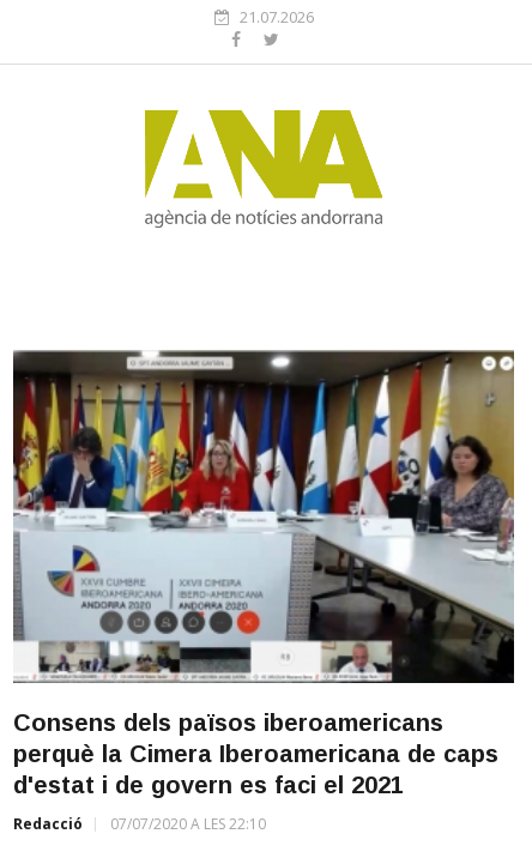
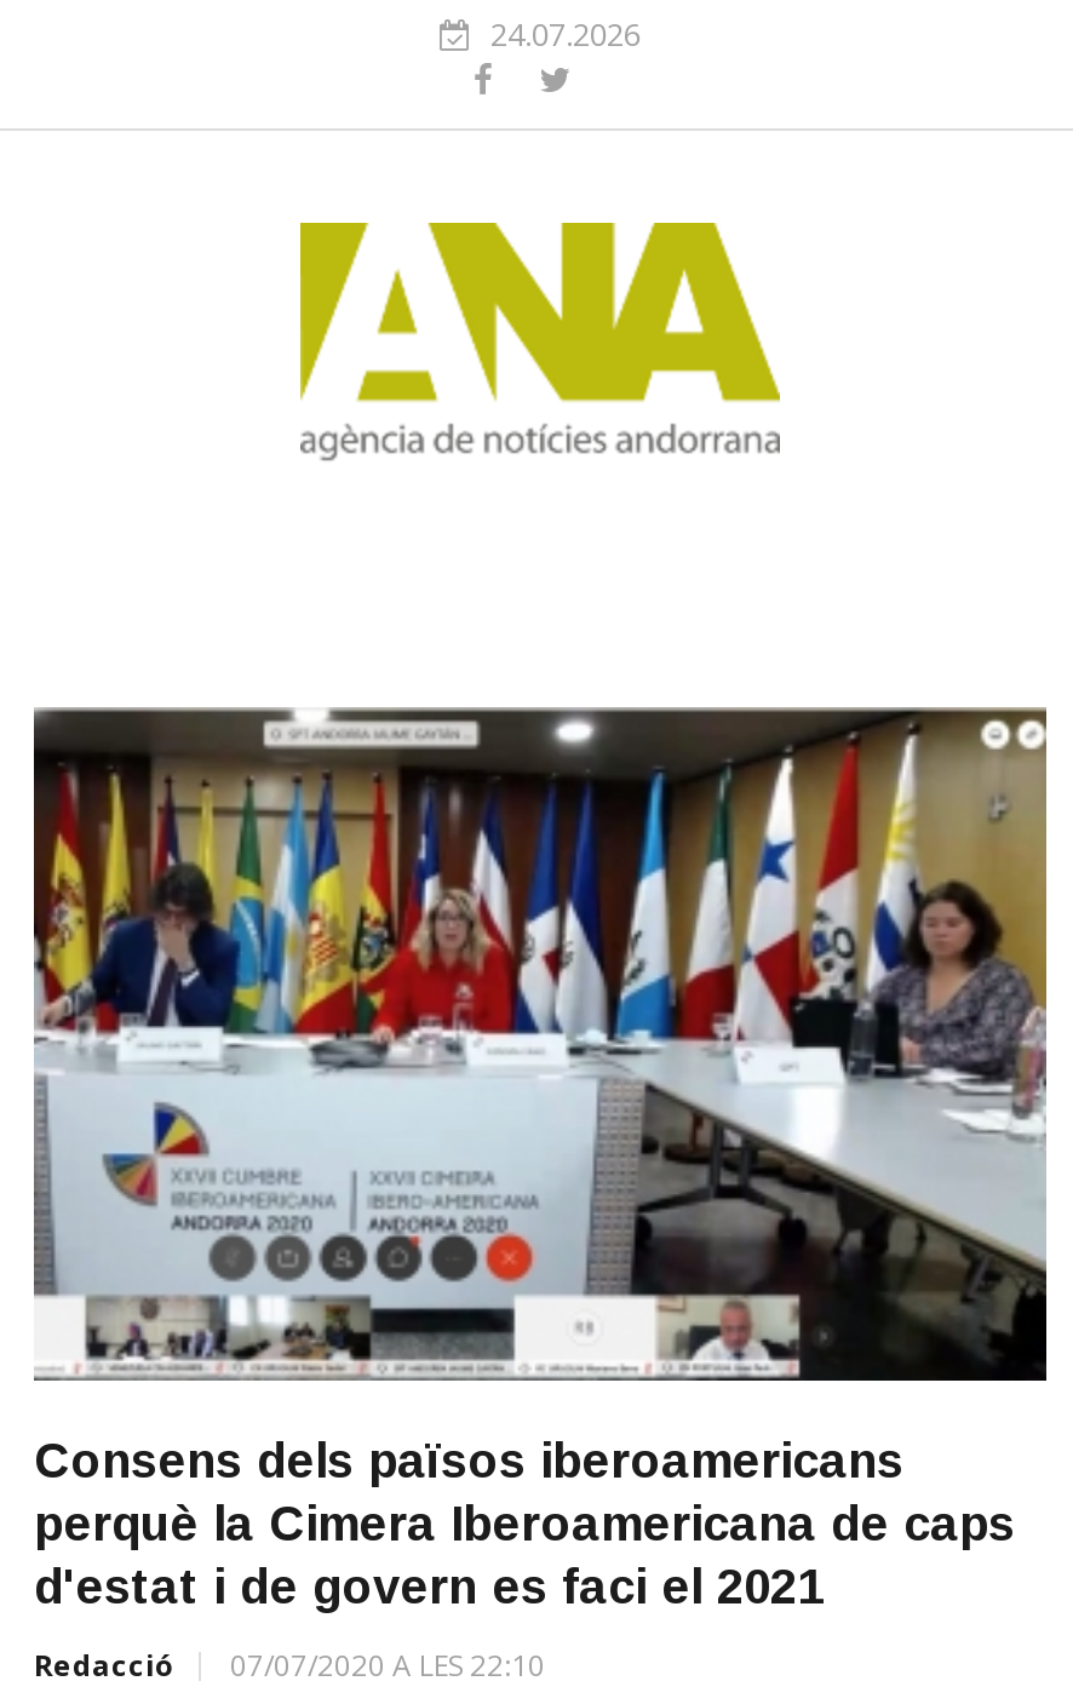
- 21.07.2026
+ 24.07.2026
